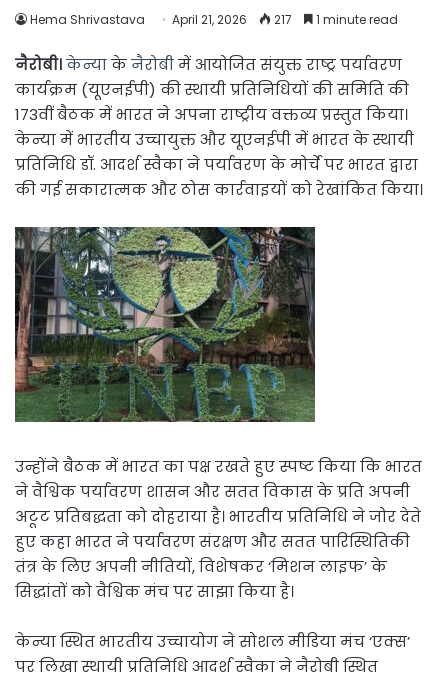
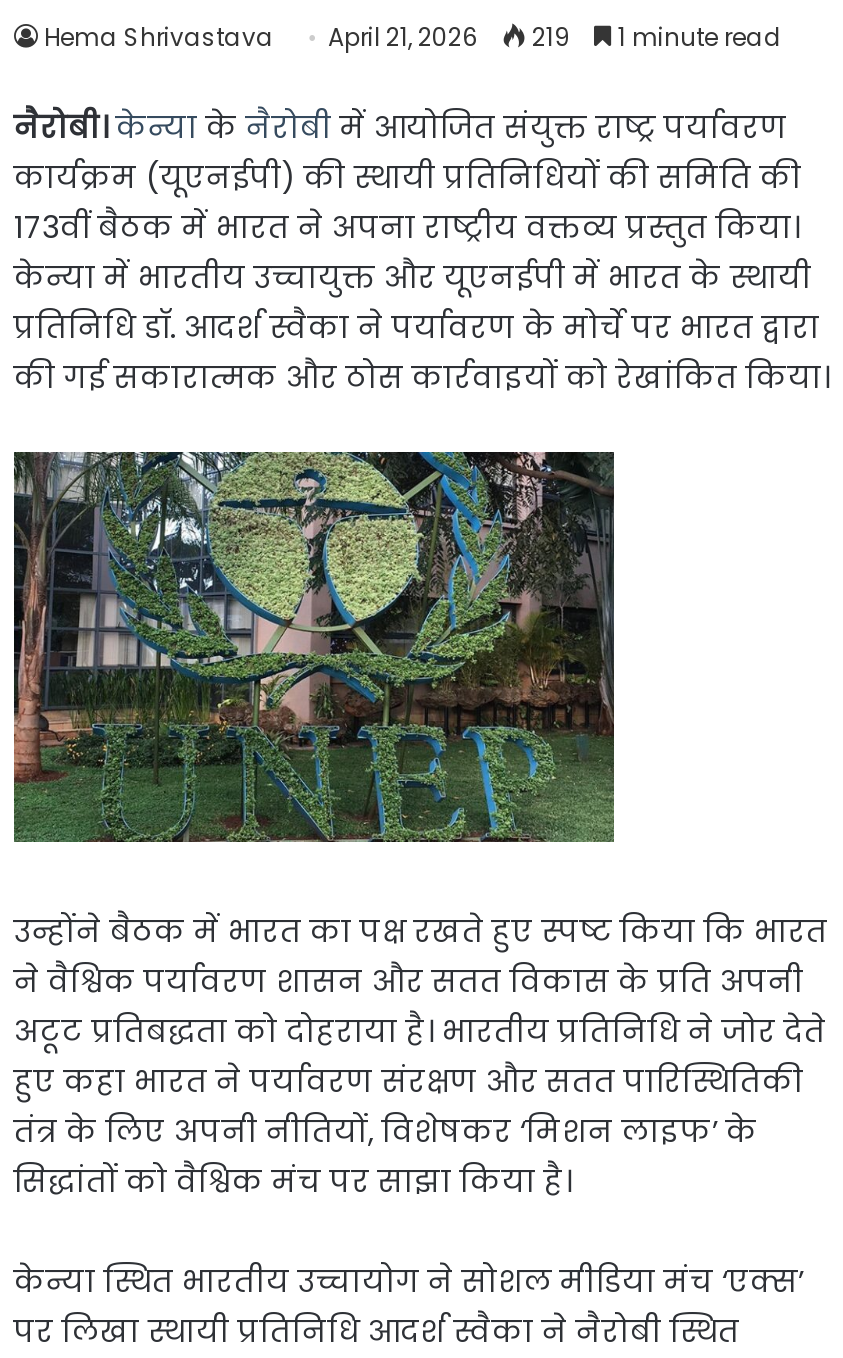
- Hema Shrivastava April 21, 2026 217 1 minute read
+ Hema Shrivastava April 21, 2026 219 1 minute read
